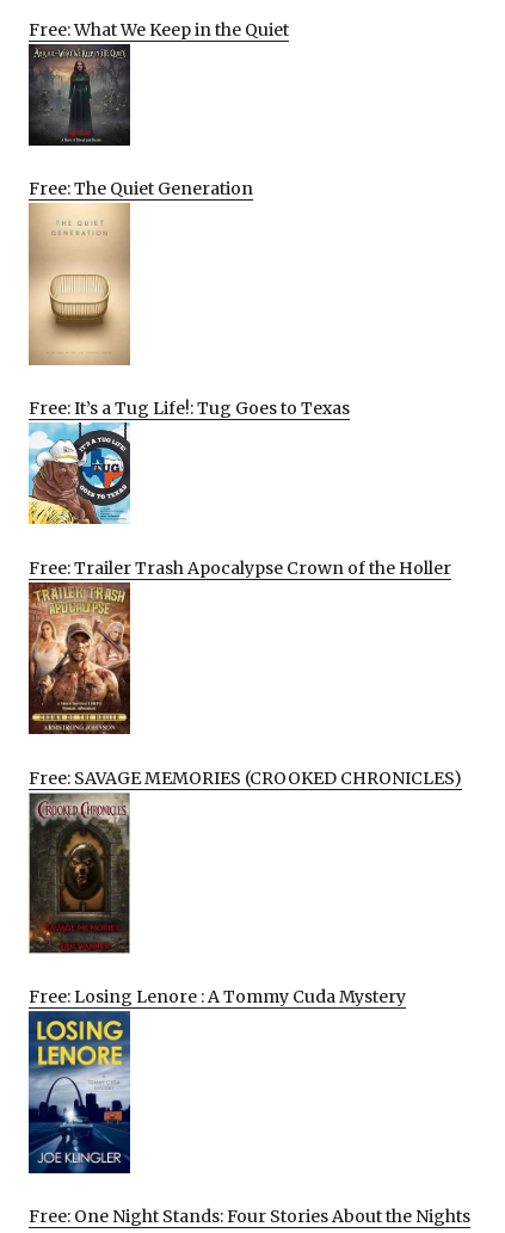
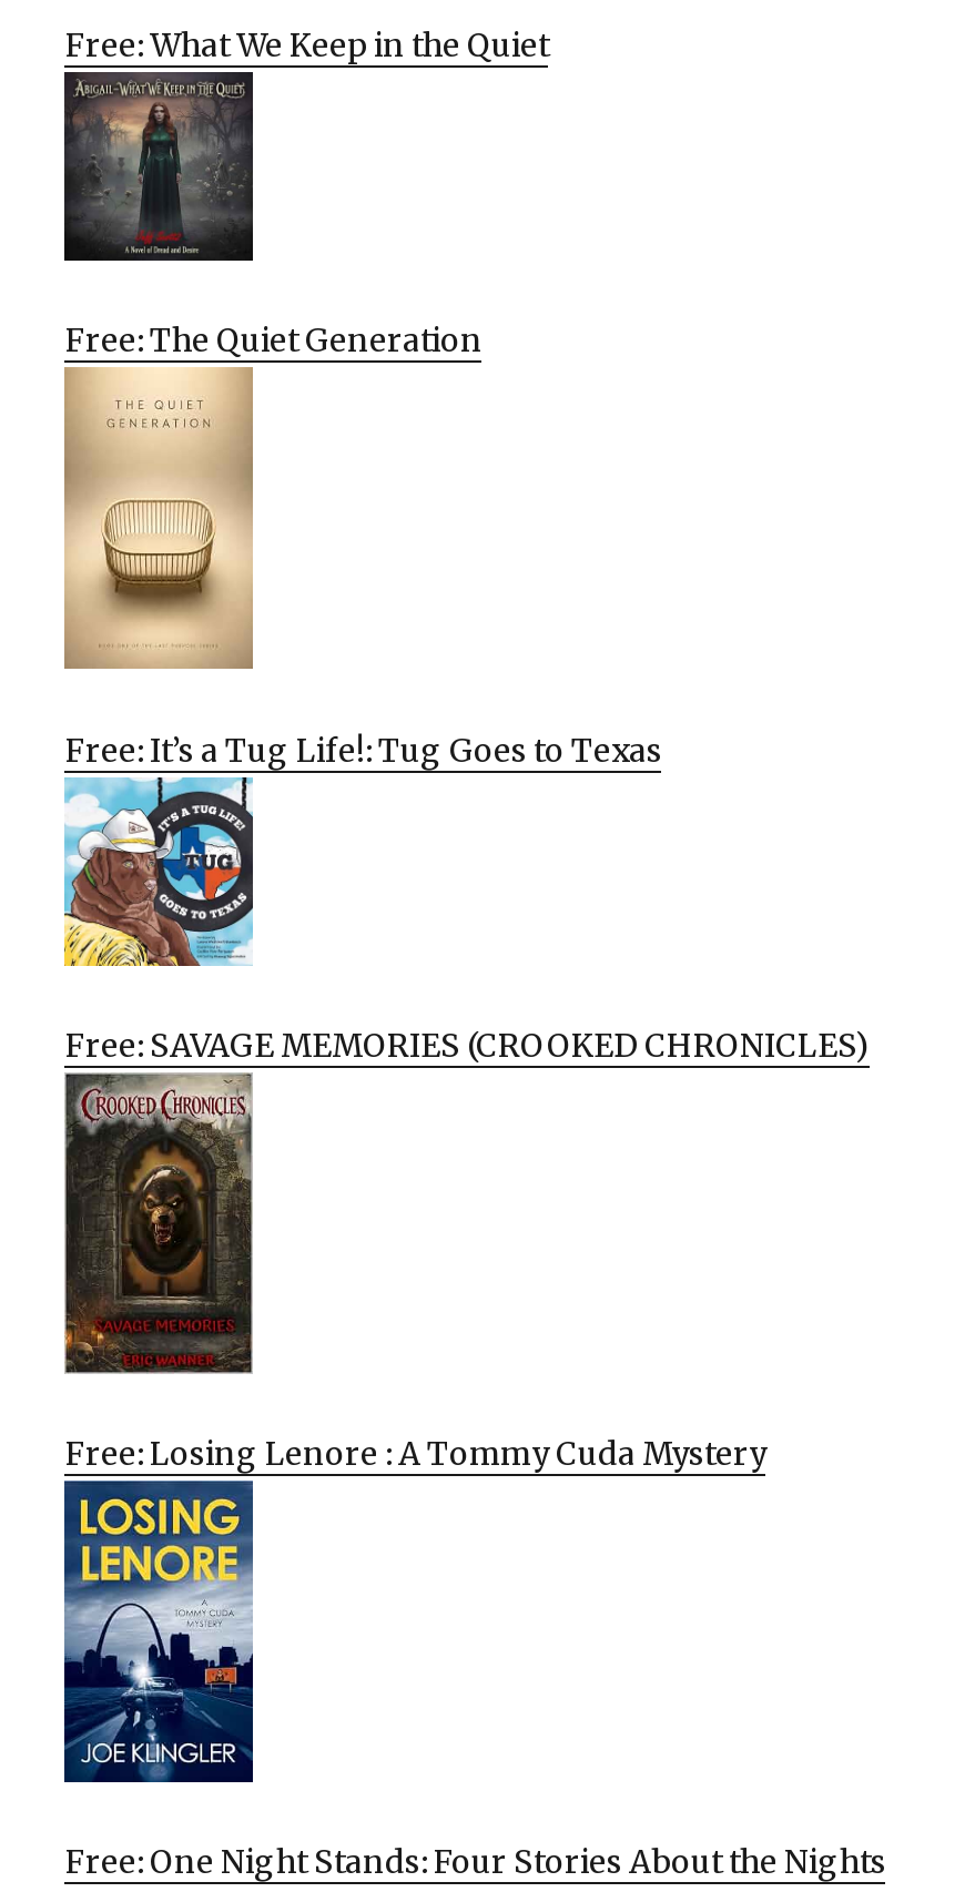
- Free: Trailer Trash Apocalypse Crown of the Holler

- [image]
